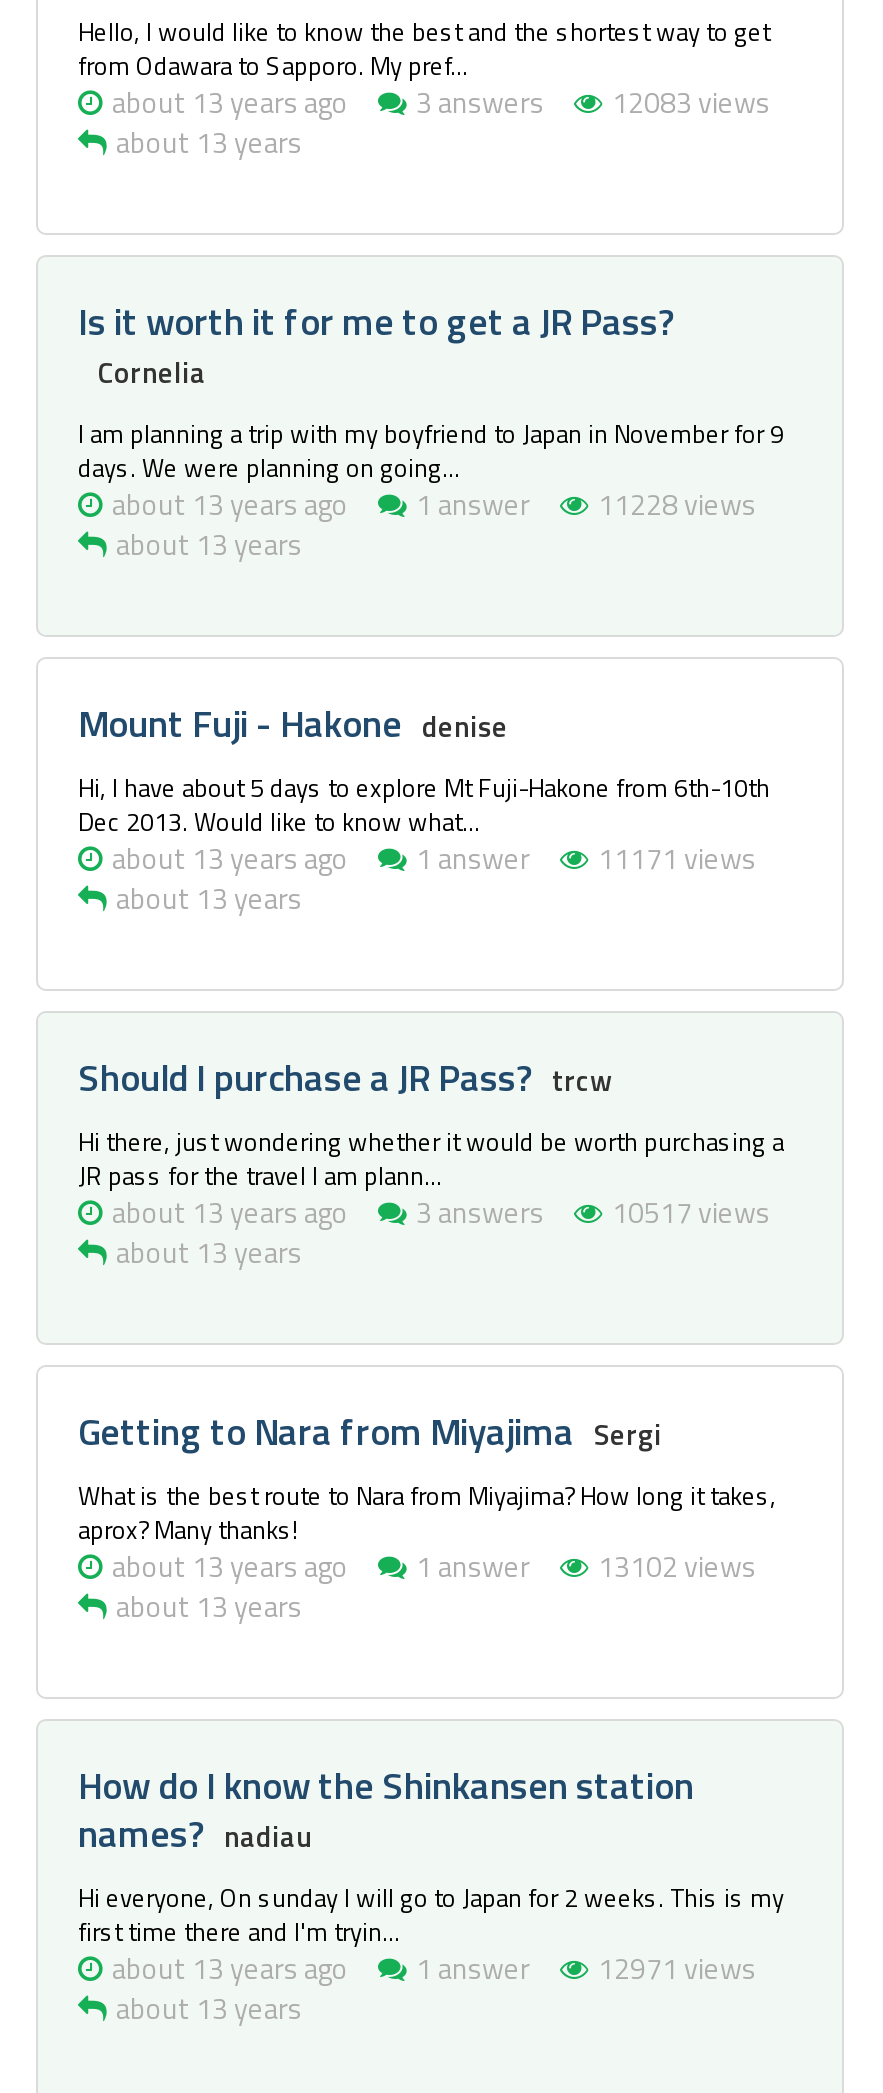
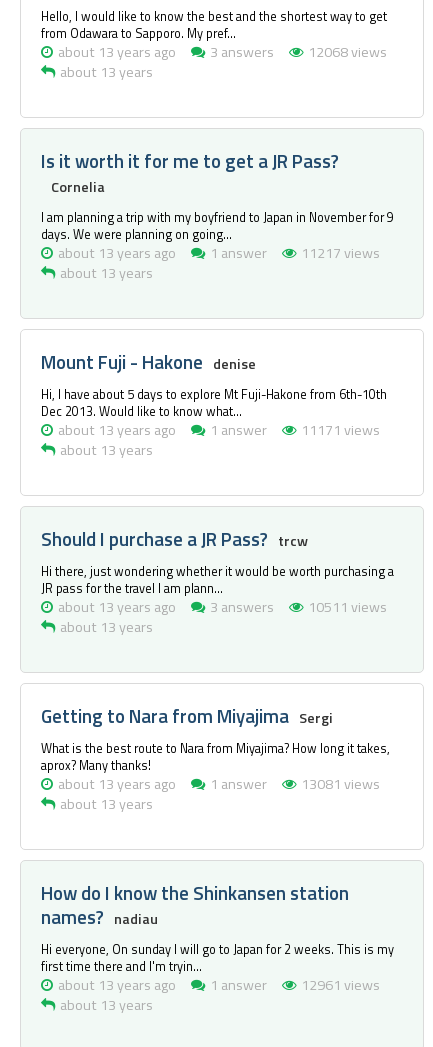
- about 13 years ago 3 answers 12083 views
+ about 13 years ago 3 answers 12068 views

- about 13 years ago 1 answer 11228 views
+ about 13 years ago 1 answer 11217 views

- about 13 years ago 3 answers 10517 views
+ about 13 years ago 3 answers 10511 views

- about 13 years ago 1 answer 13102 views
+ about 13 years ago 1 answer 13081 views

- about 13 years ago 1 answer 12971 views
+ about 13 years ago 1 answer 12961 views
